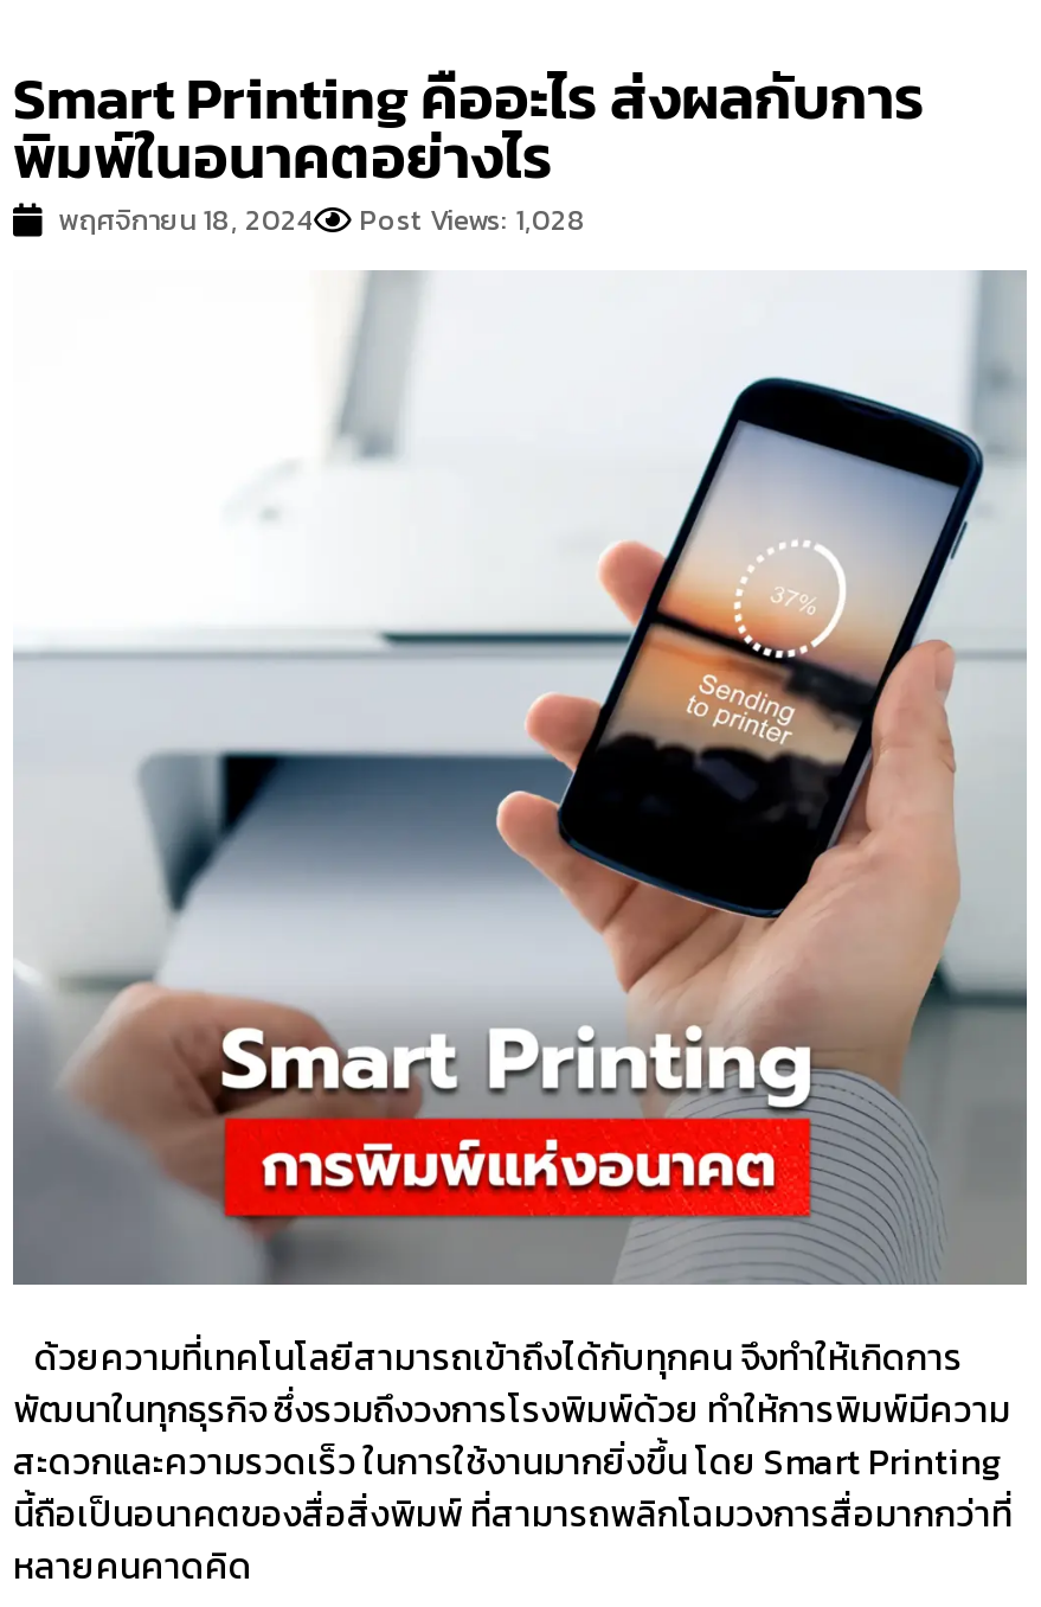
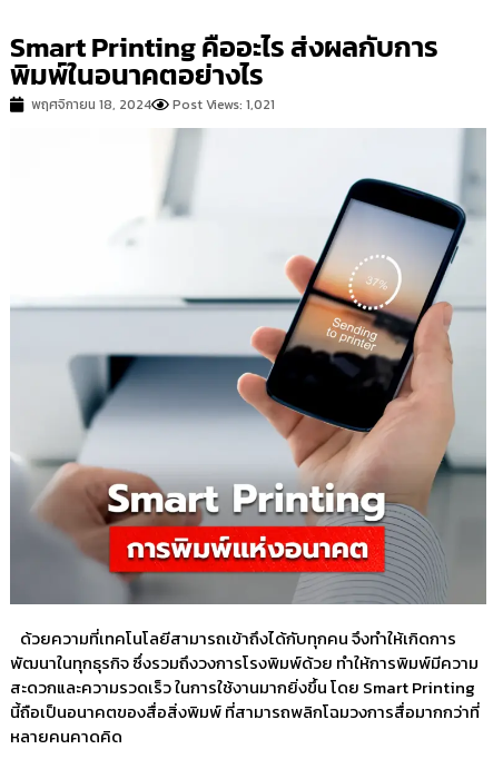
- พฤศจิกายน 18, 2024 Post Views: 1,028
+ พฤศจิกายน 18, 2024 Post Views: 1,021
